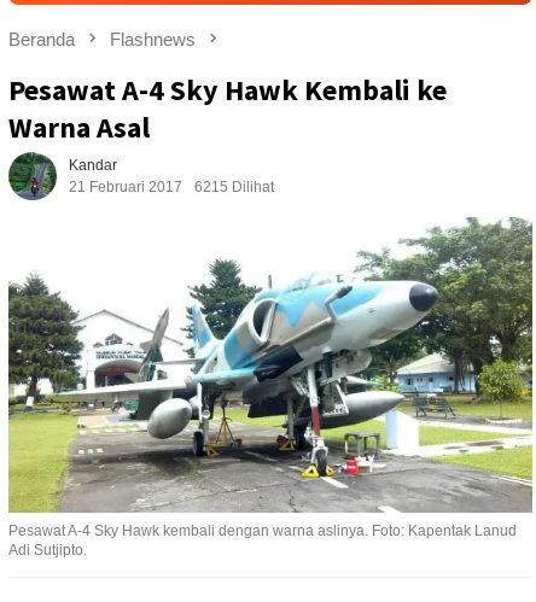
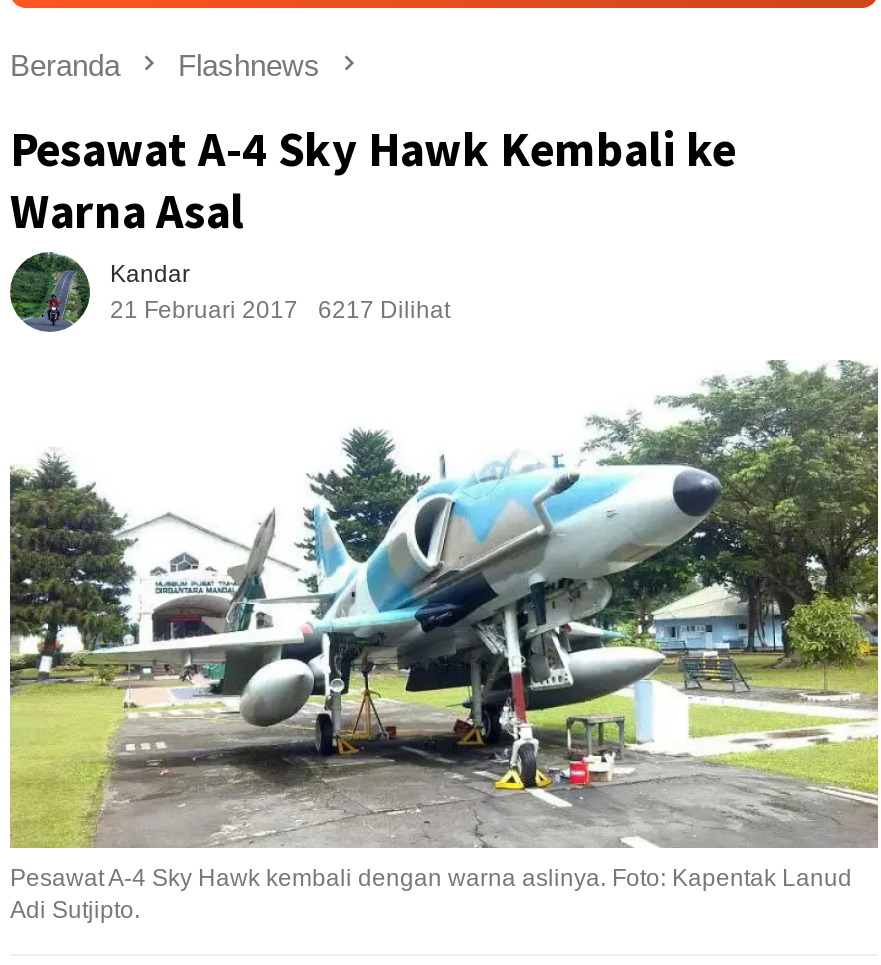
- 21 Februari 2017 6215 Dilihat
+ 21 Februari 2017 6217 Dilihat
